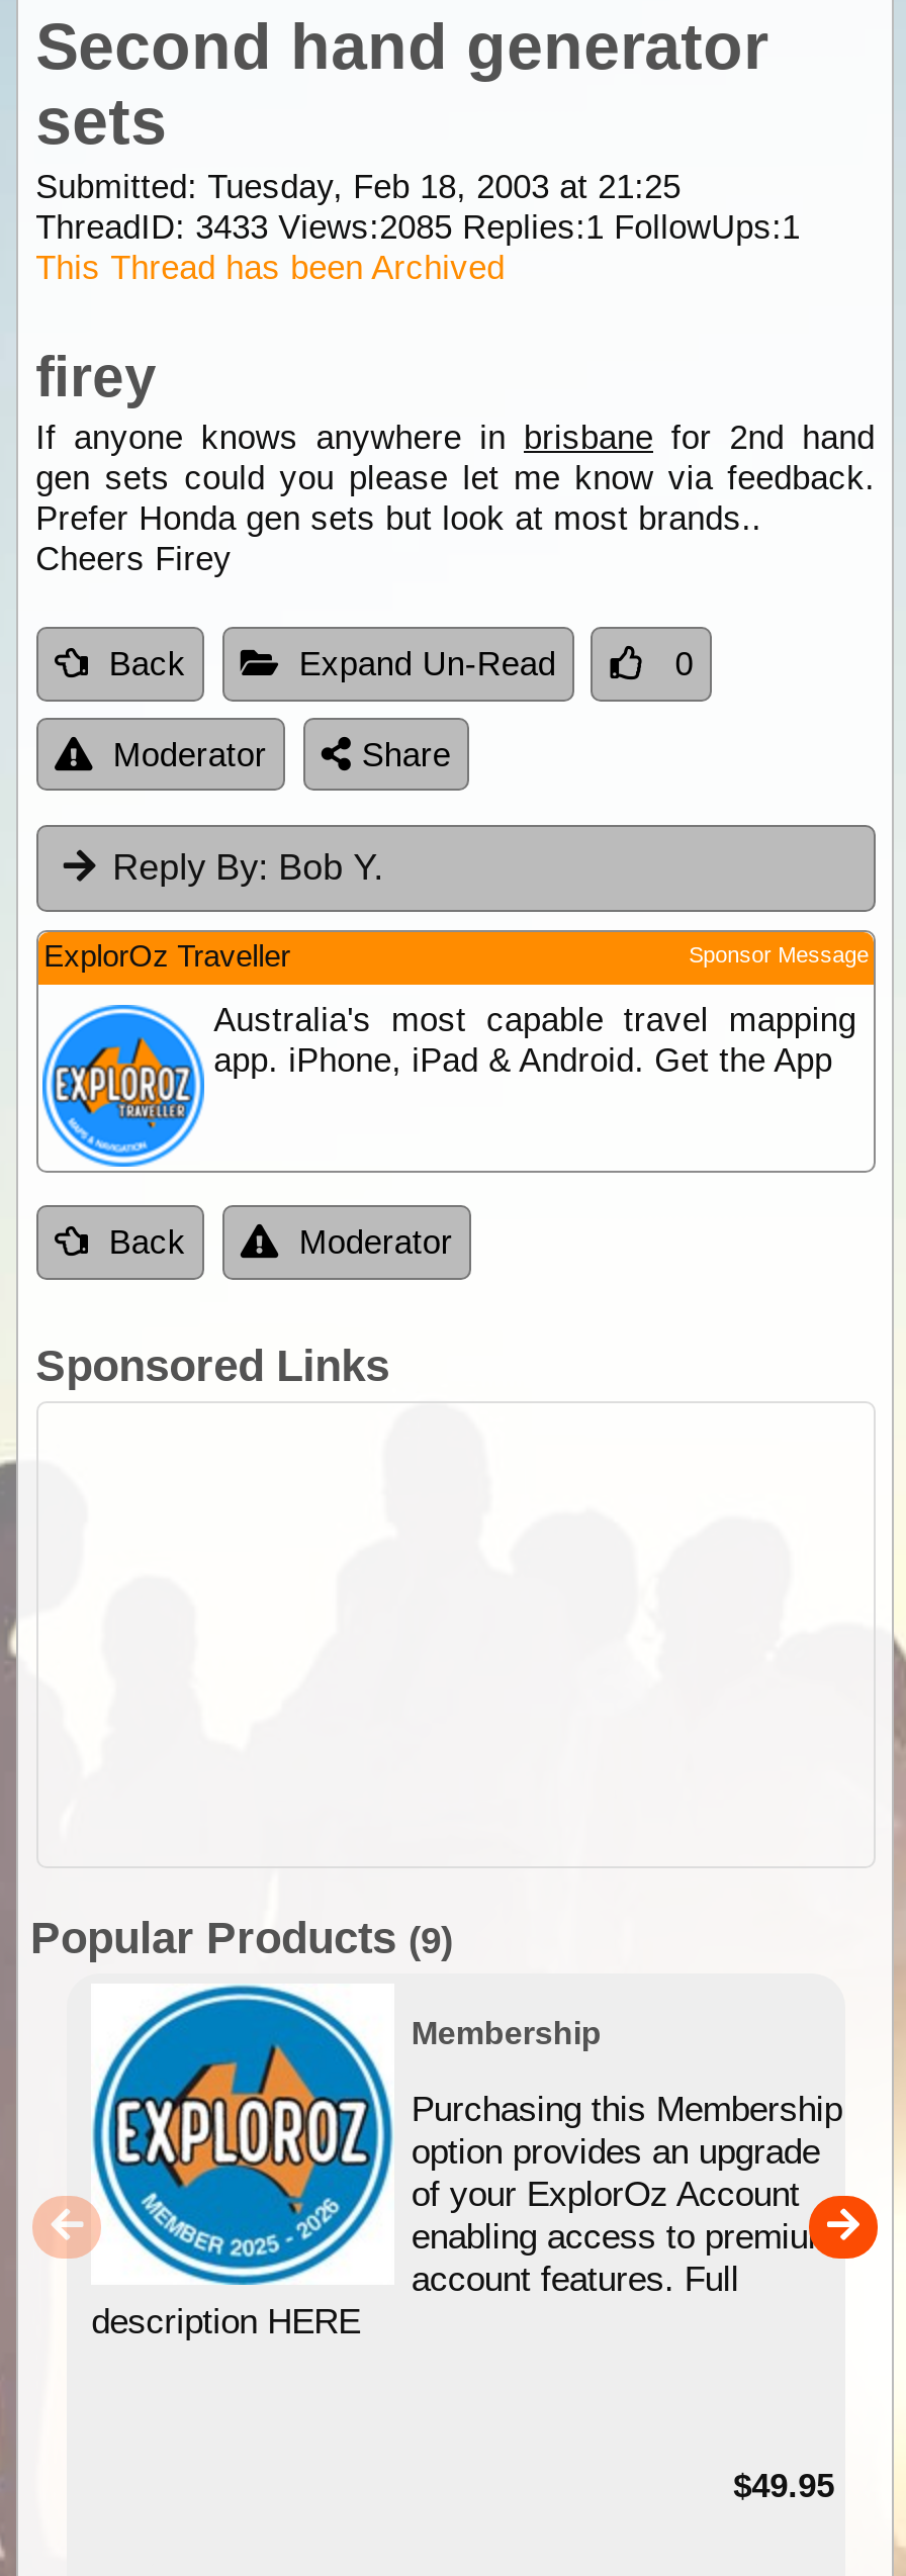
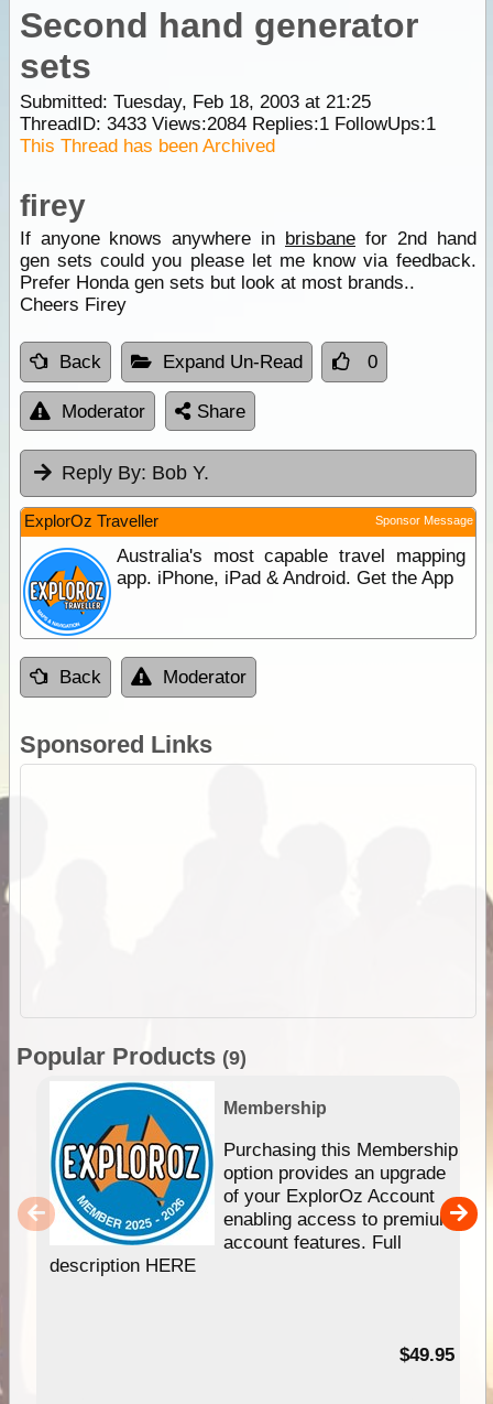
- ThreadID: 3433 Views:2085 Replies:1 FollowUps:1
+ ThreadID: 3433 Views:2084 Replies:1 FollowUps:1
